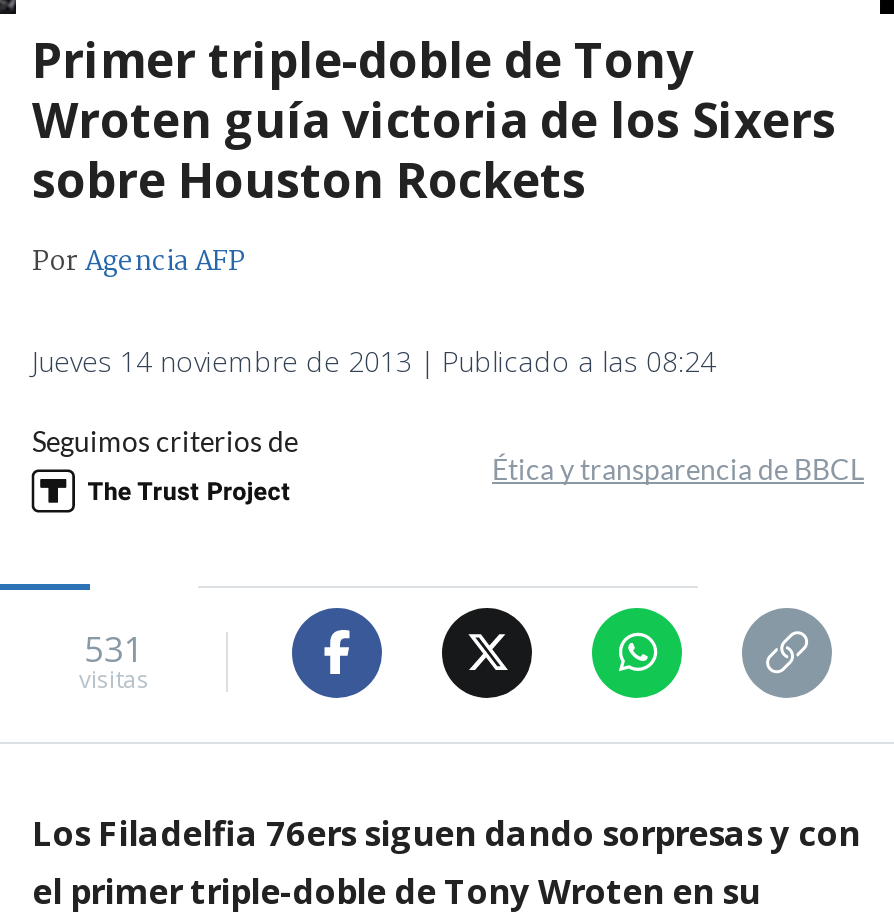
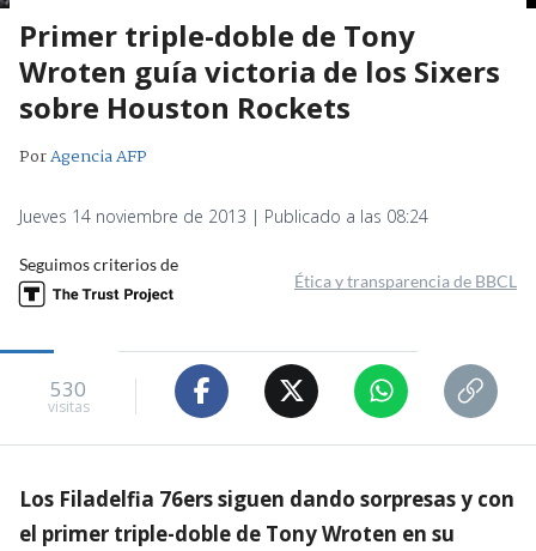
- 531
+ 530
